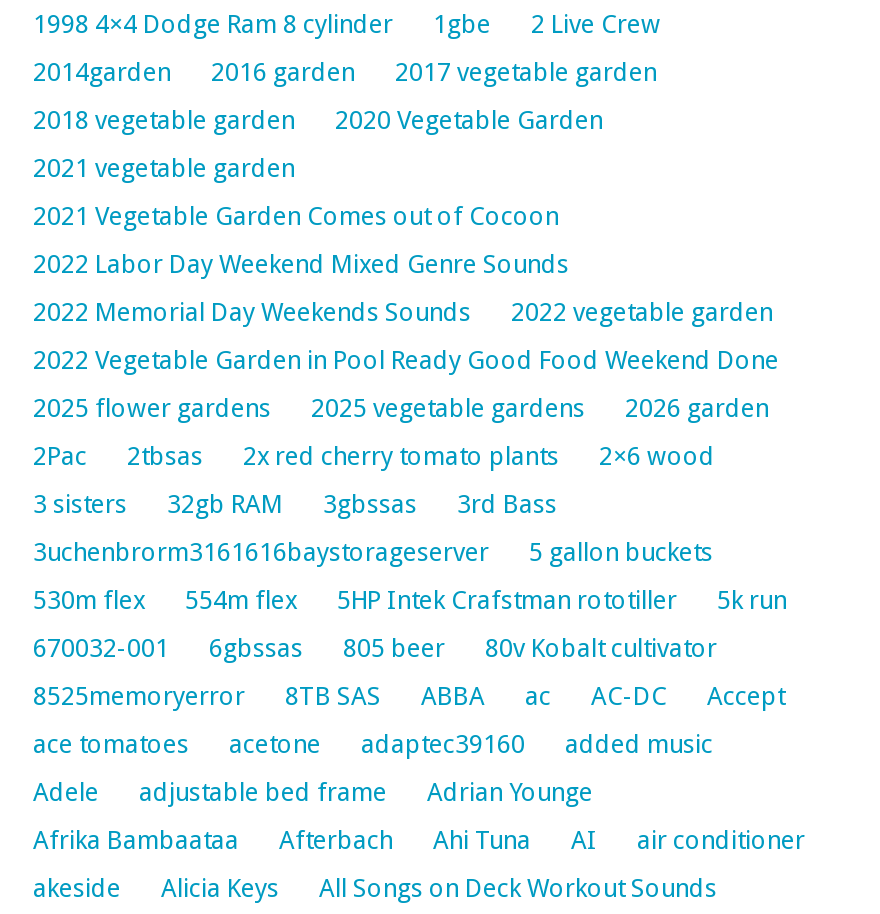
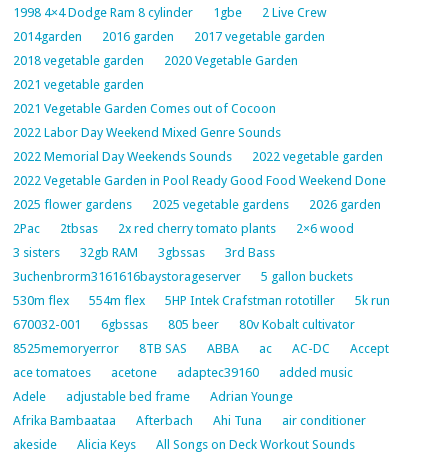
- AI
